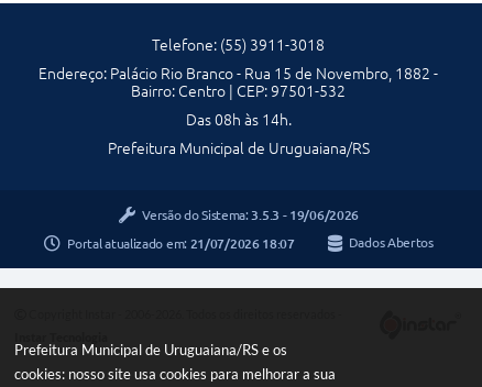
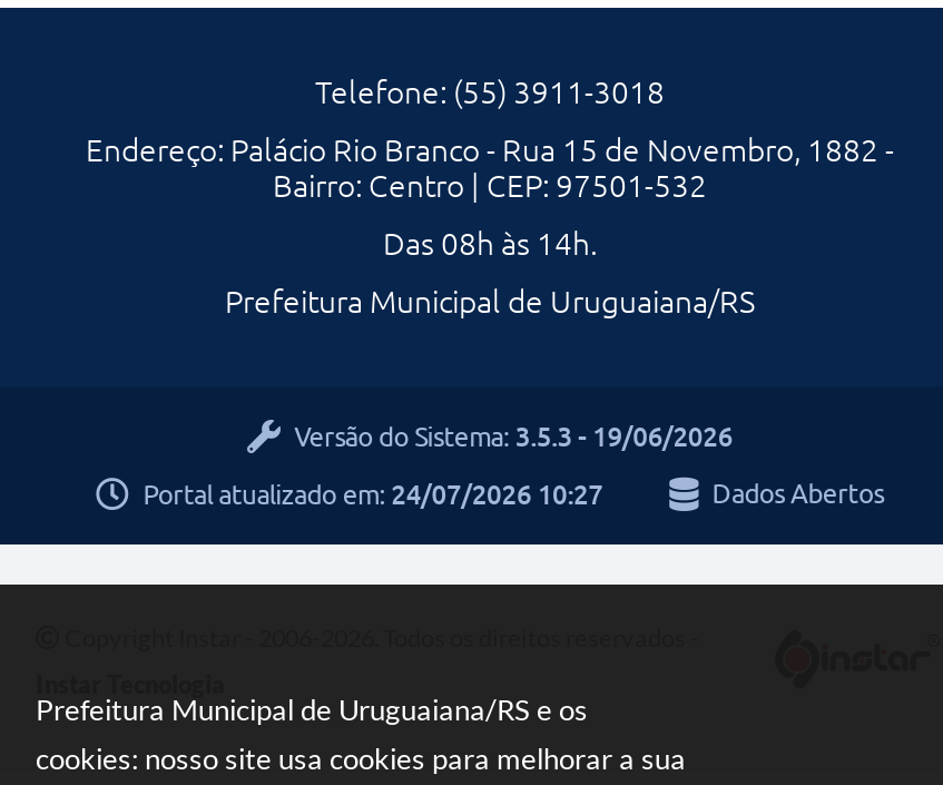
- Portal atualizado em: 21/07/2026 18:07
+ Portal atualizado em: 24/07/2026 10:27
